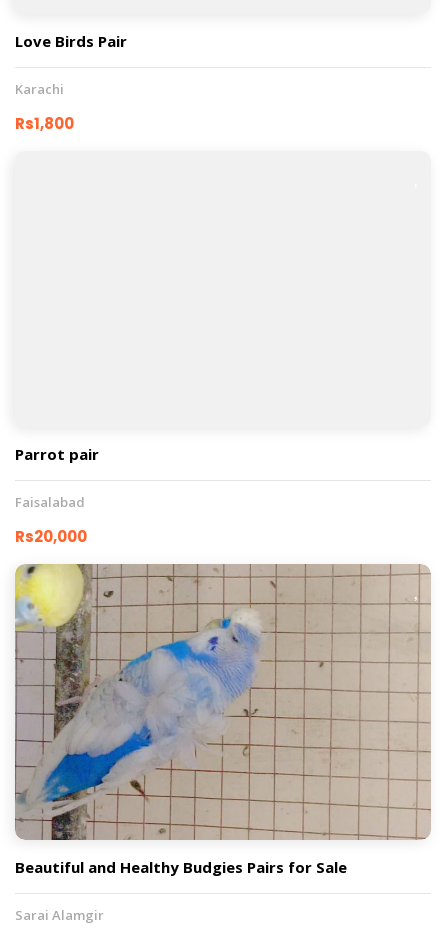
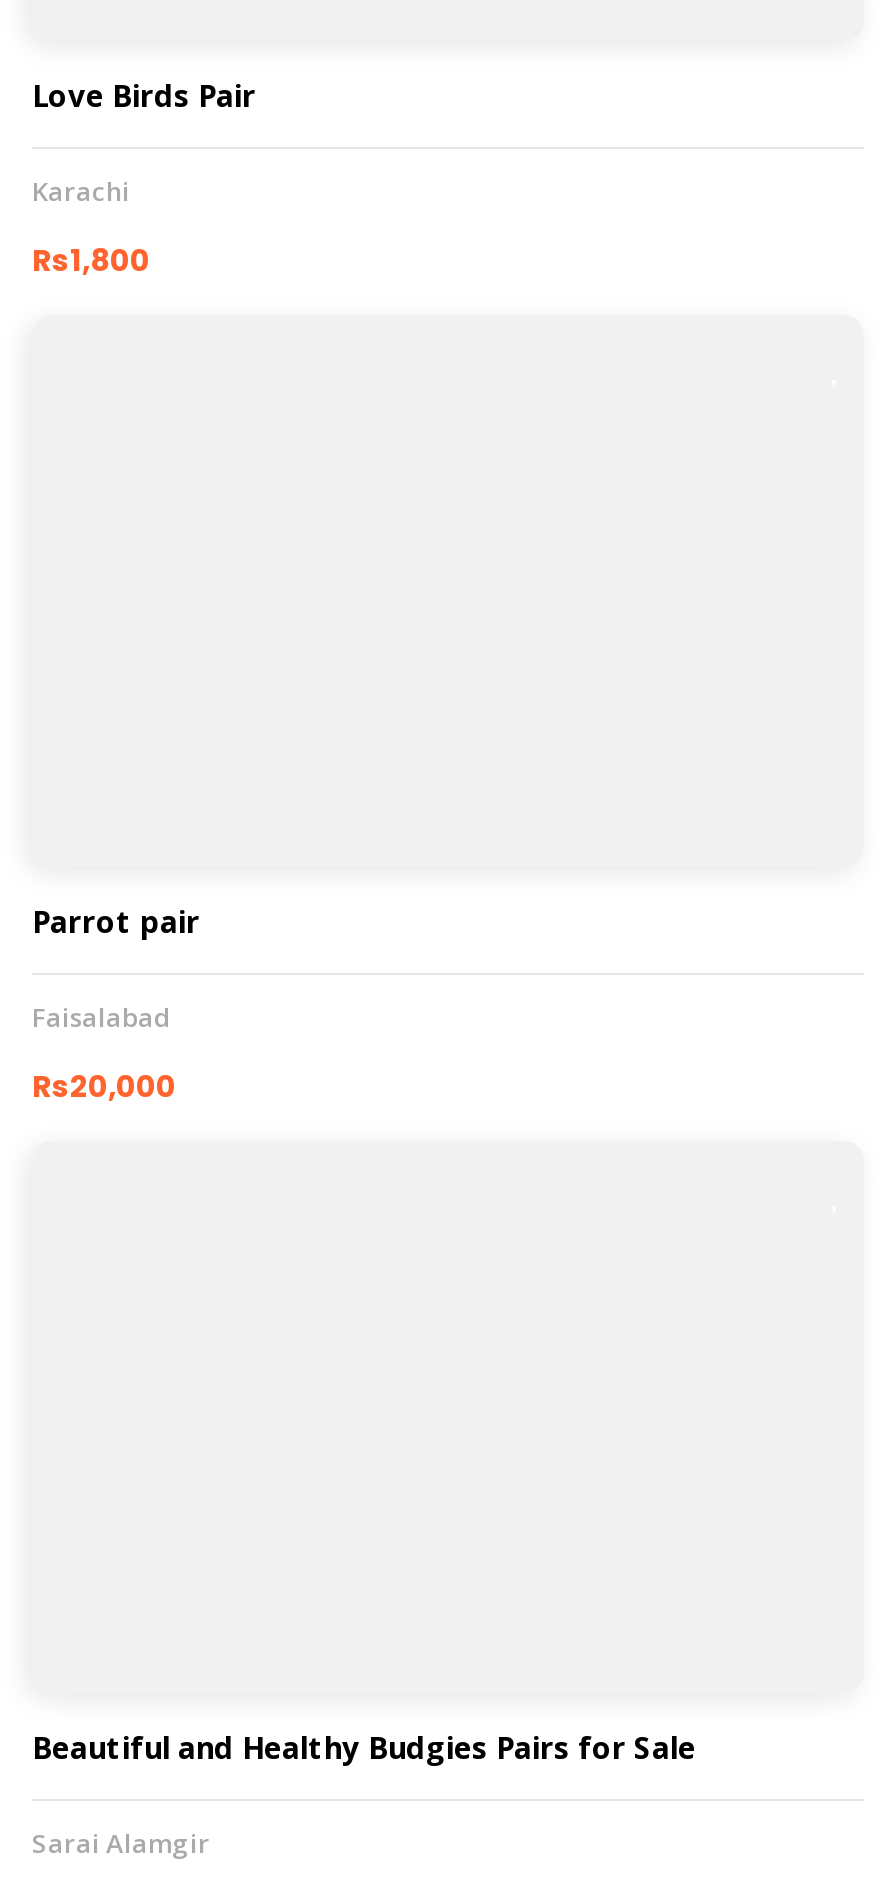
- [image]
